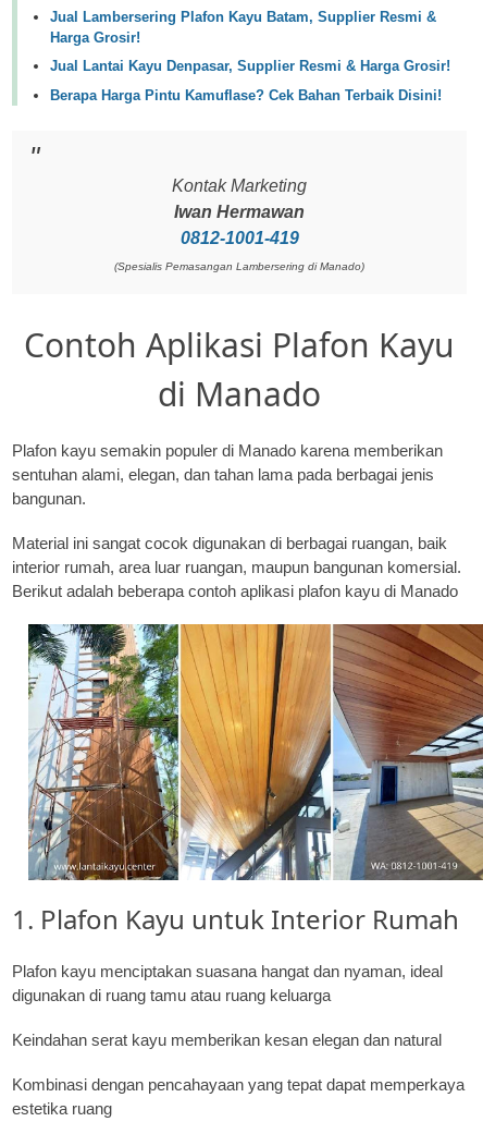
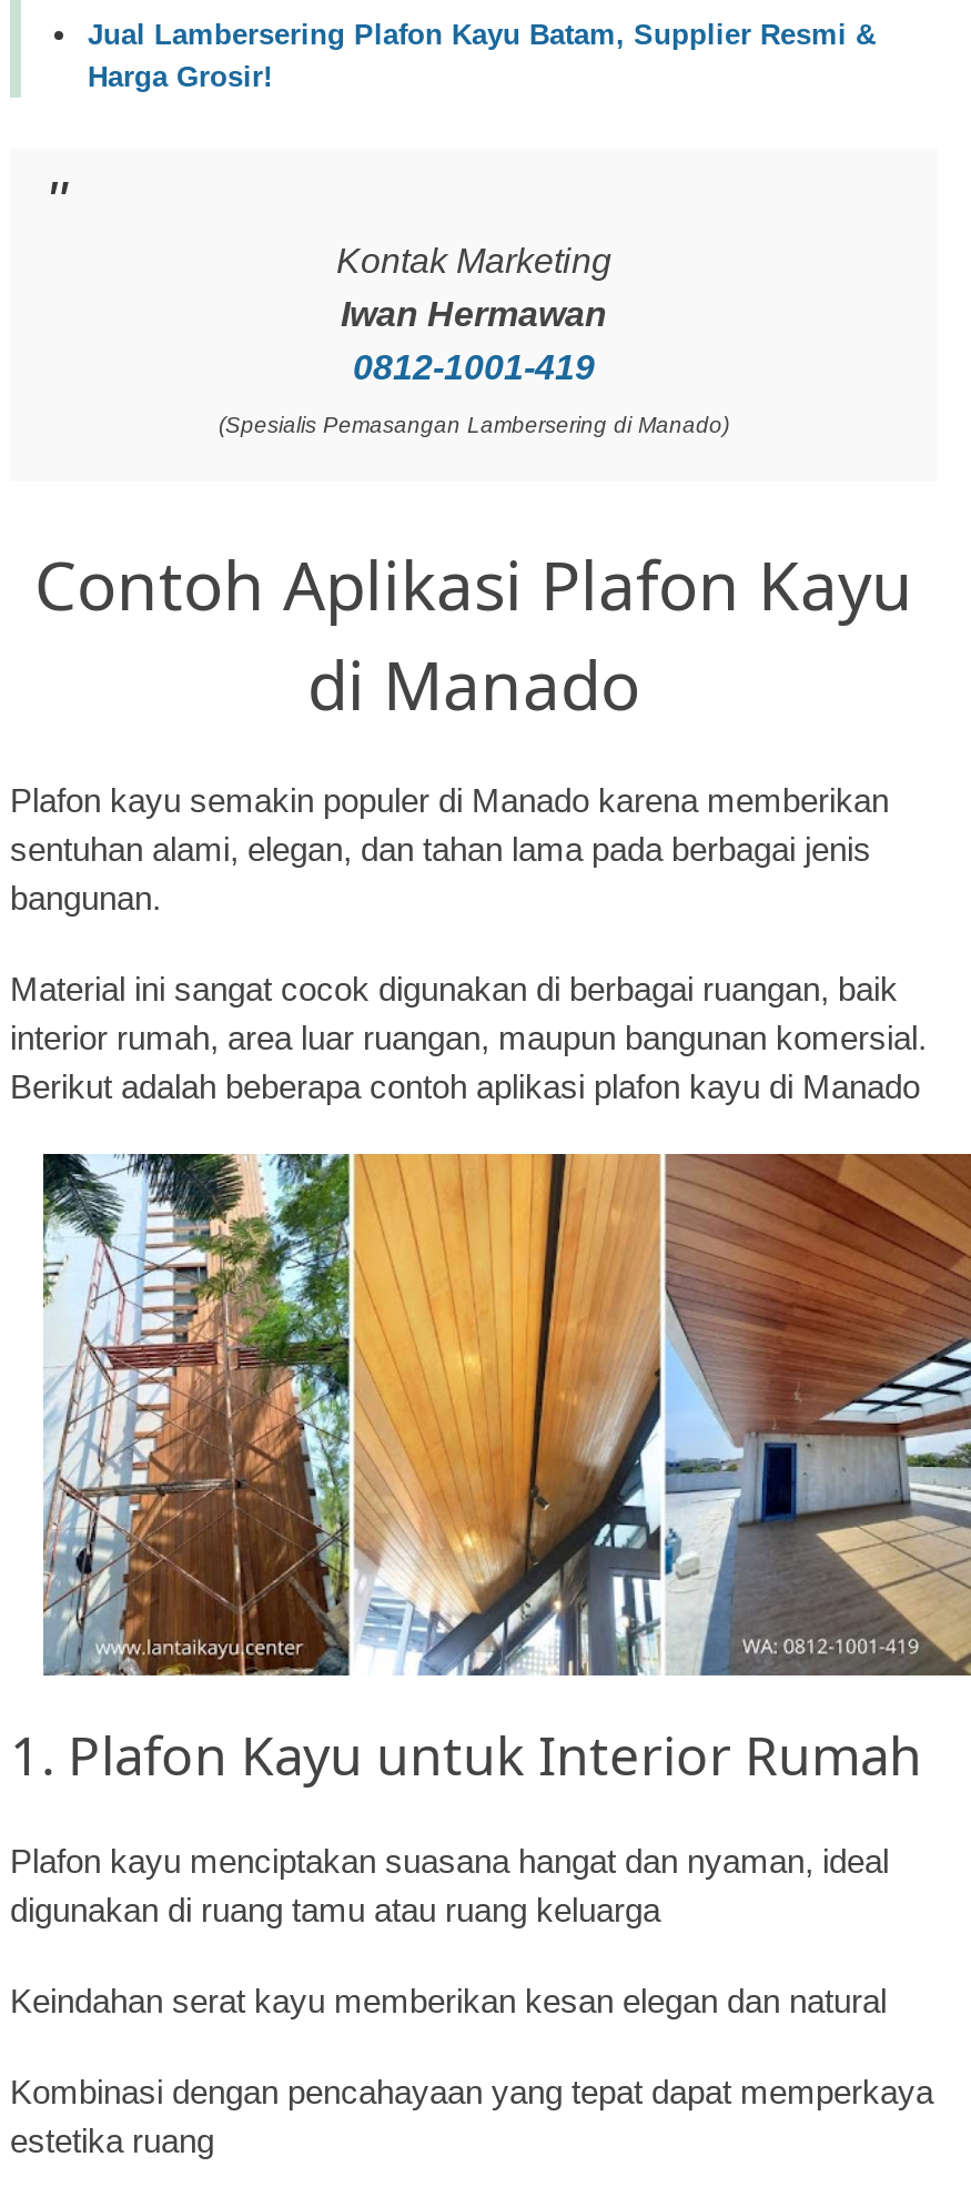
- Jual Lantai Kayu Denpasar, Supplier Resmi & Harga Grosir!
- Berapa Harga Pintu Kamuflase? Cek Bahan Terbaik Disini!
